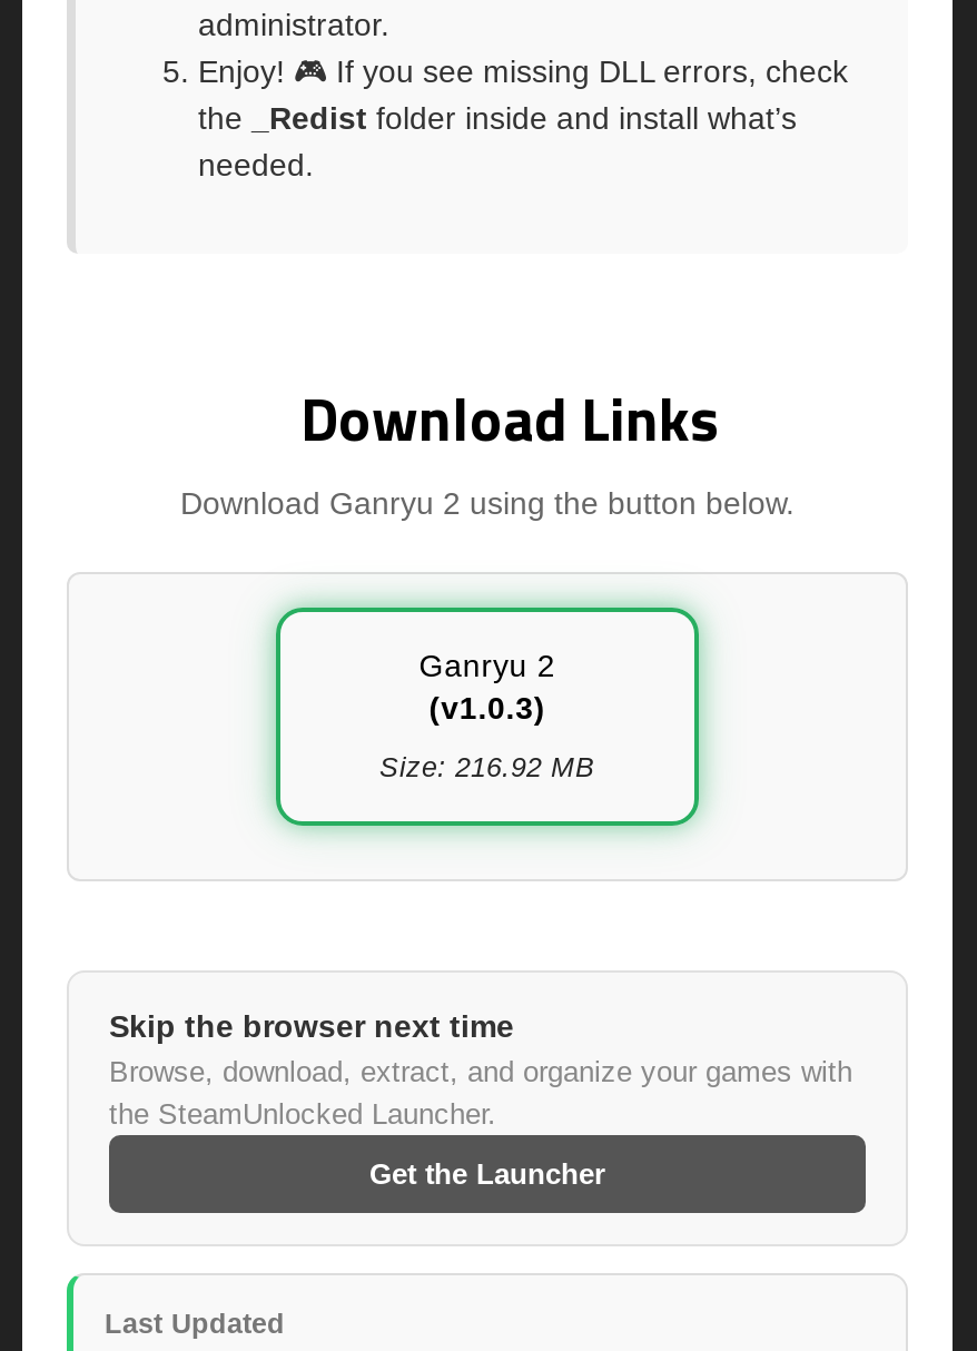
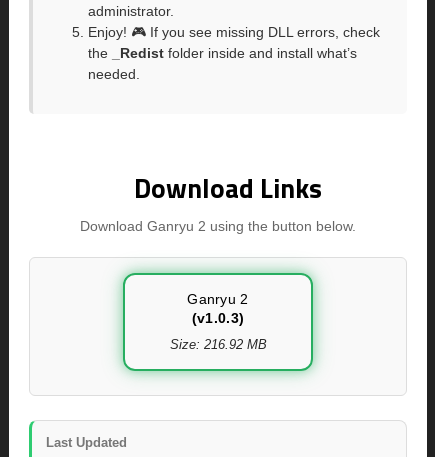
- Skip the browser next time
- Browse, download, extract, and organize your games with
- the SteamUnlocked Launcher.
- Get the Launcher
